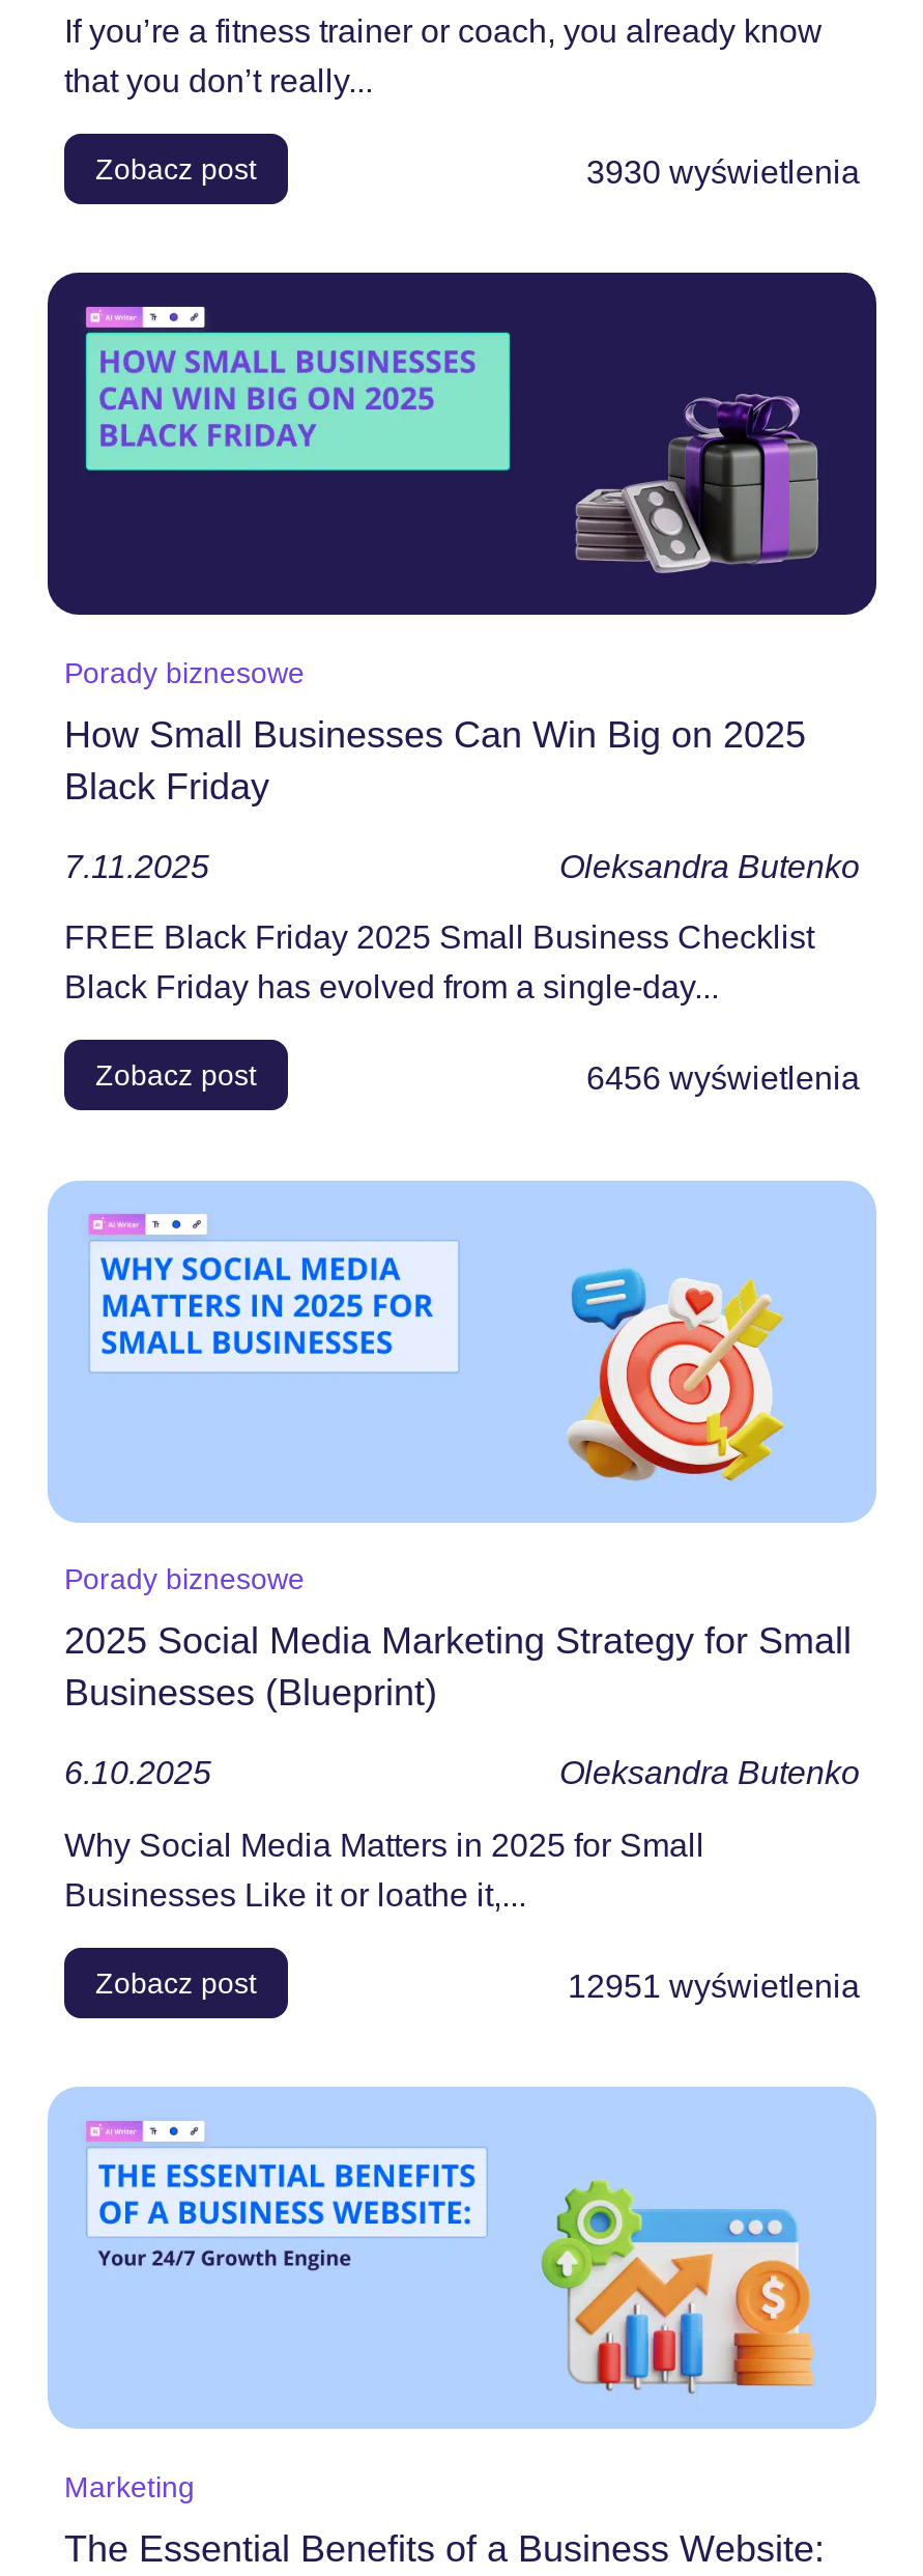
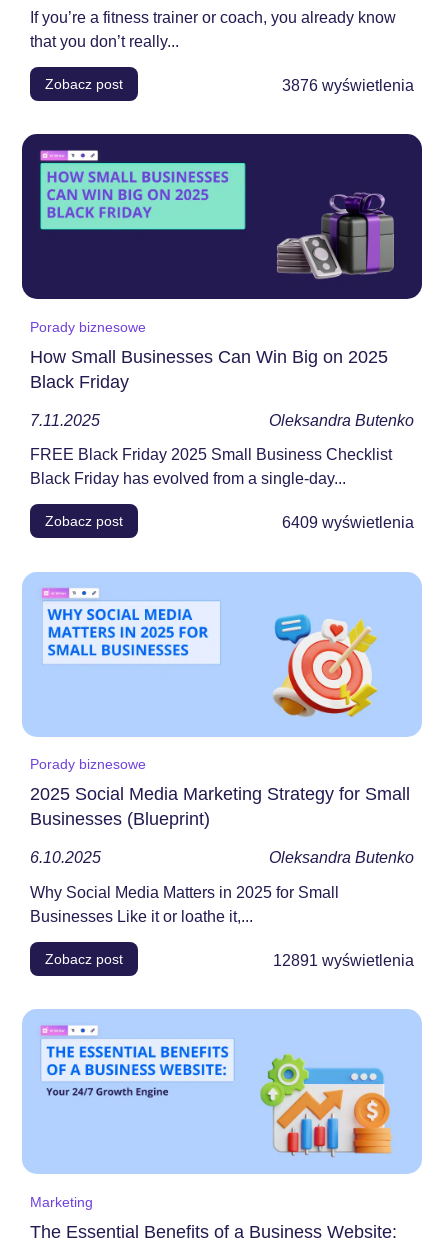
- 3930 wyświetlenia
+ 3876 wyświetlenia

- 6456 wyświetlenia
+ 6409 wyświetlenia

- 12951 wyświetlenia
+ 12891 wyświetlenia
